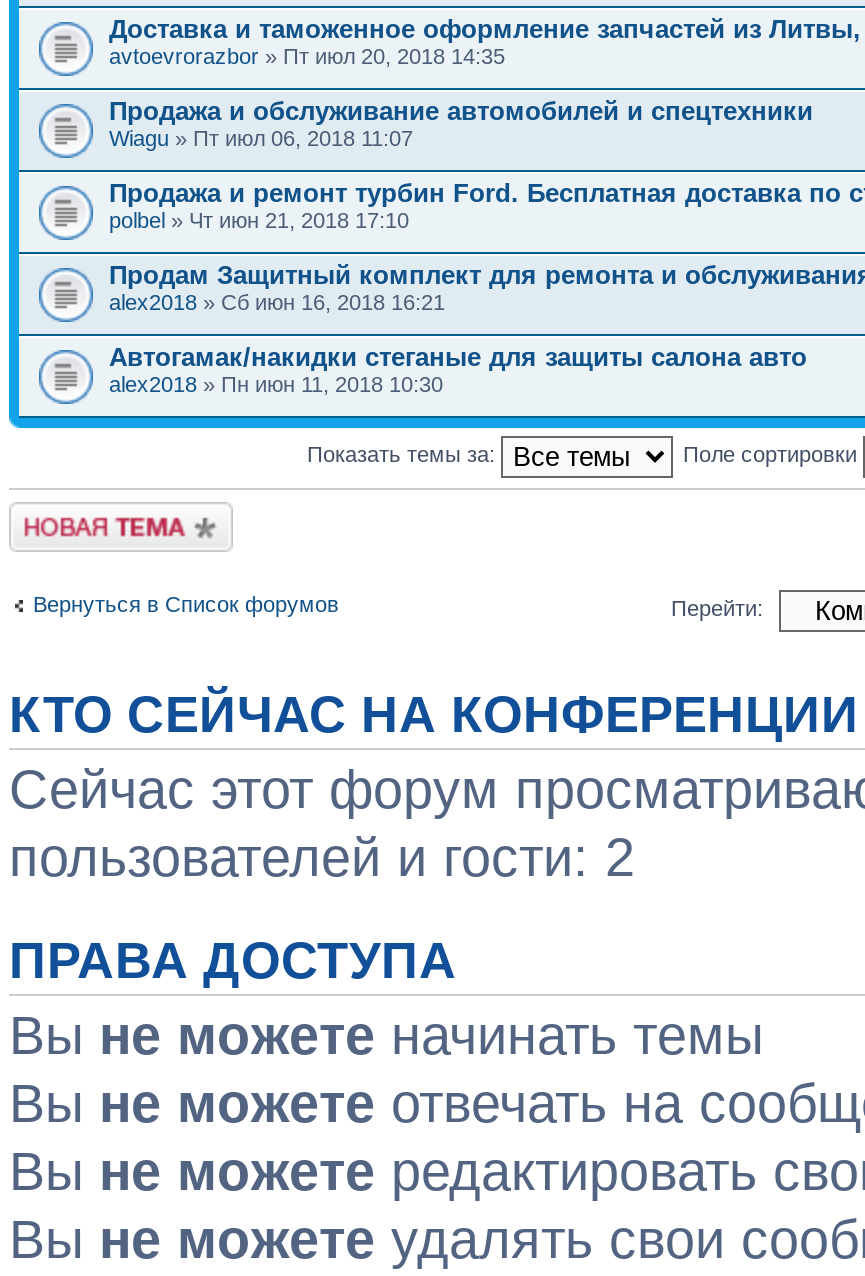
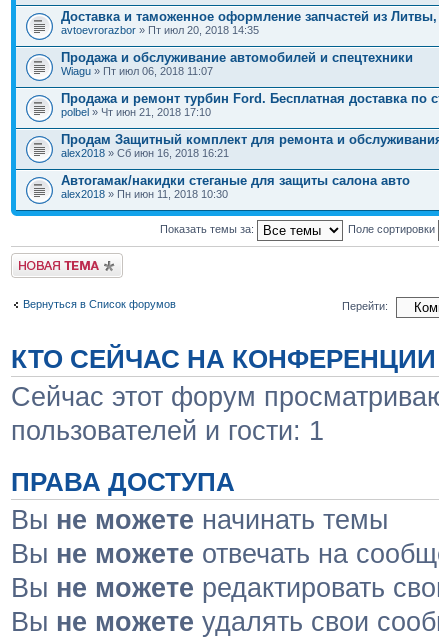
- пользователей и гости: 2
+ пользователей и гости: 1
